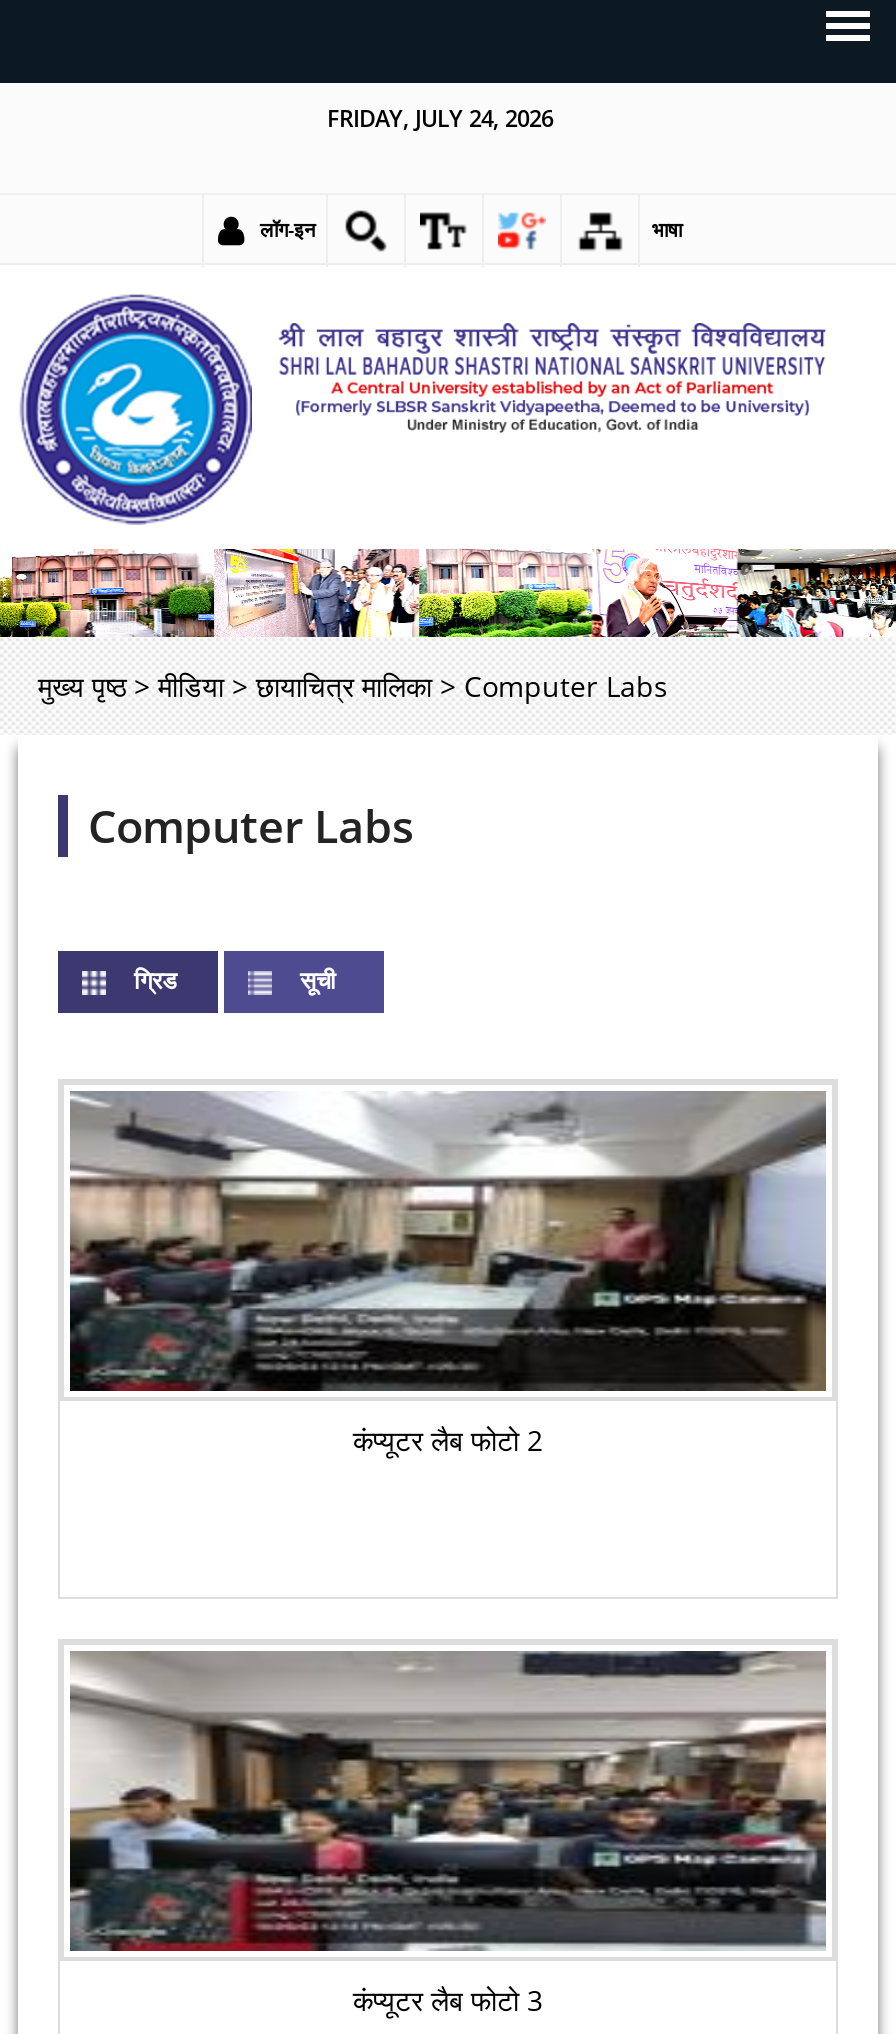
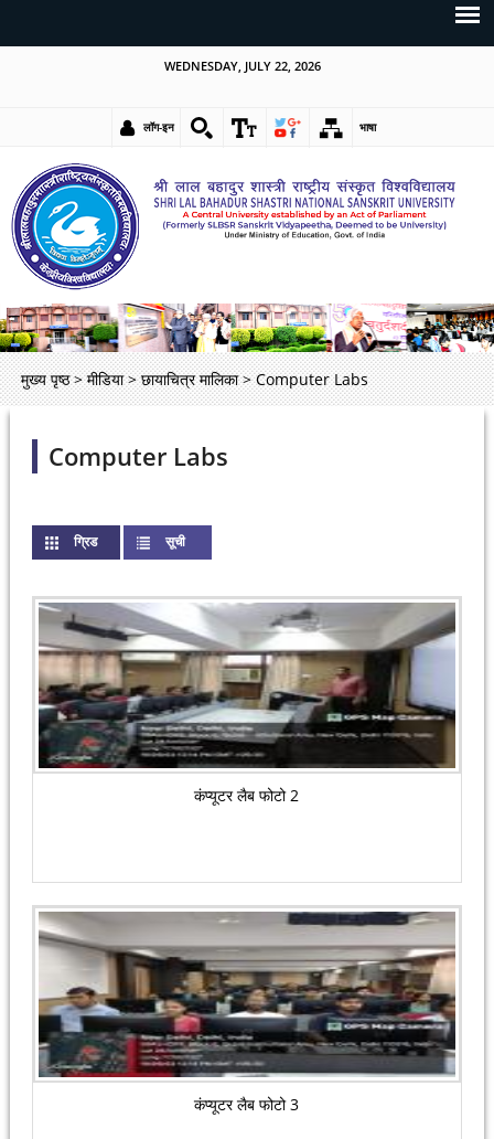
- FRIDAY, JULY 24, 2026
+ WEDNESDAY, JULY 22, 2026
